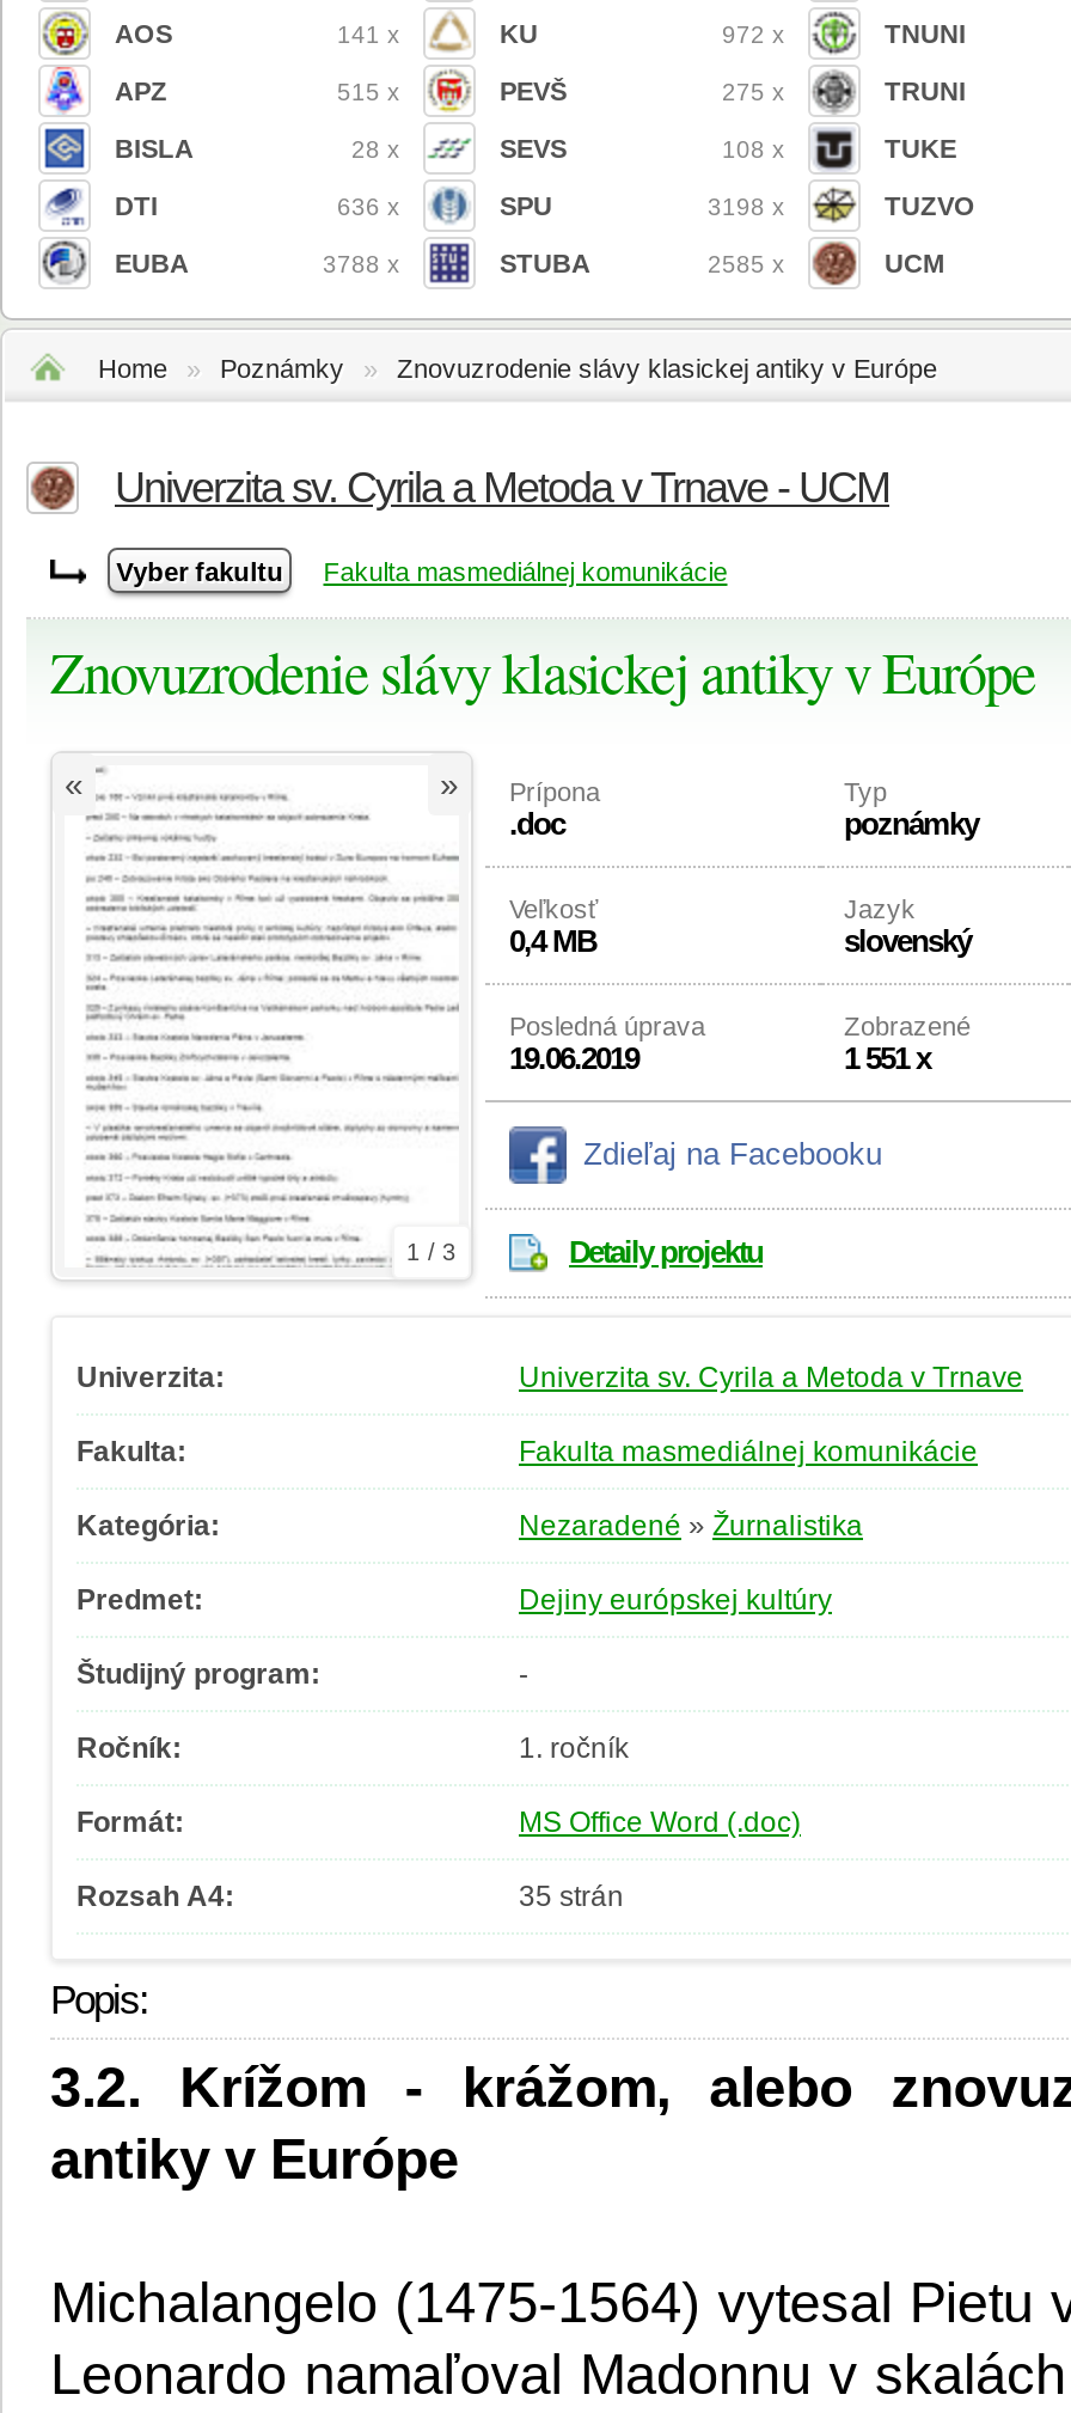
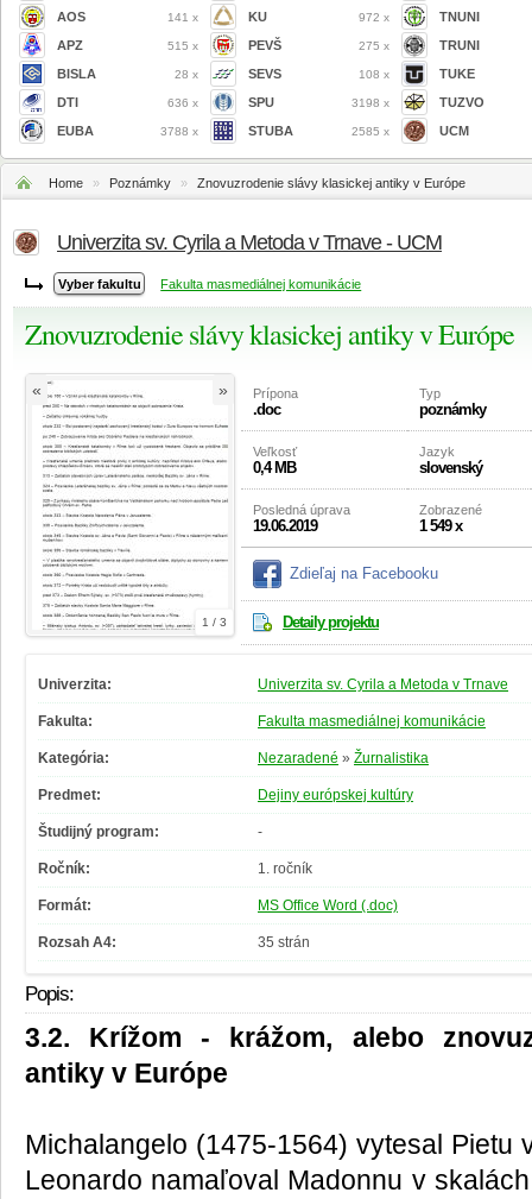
- 1 551 x
+ 1 549 x
